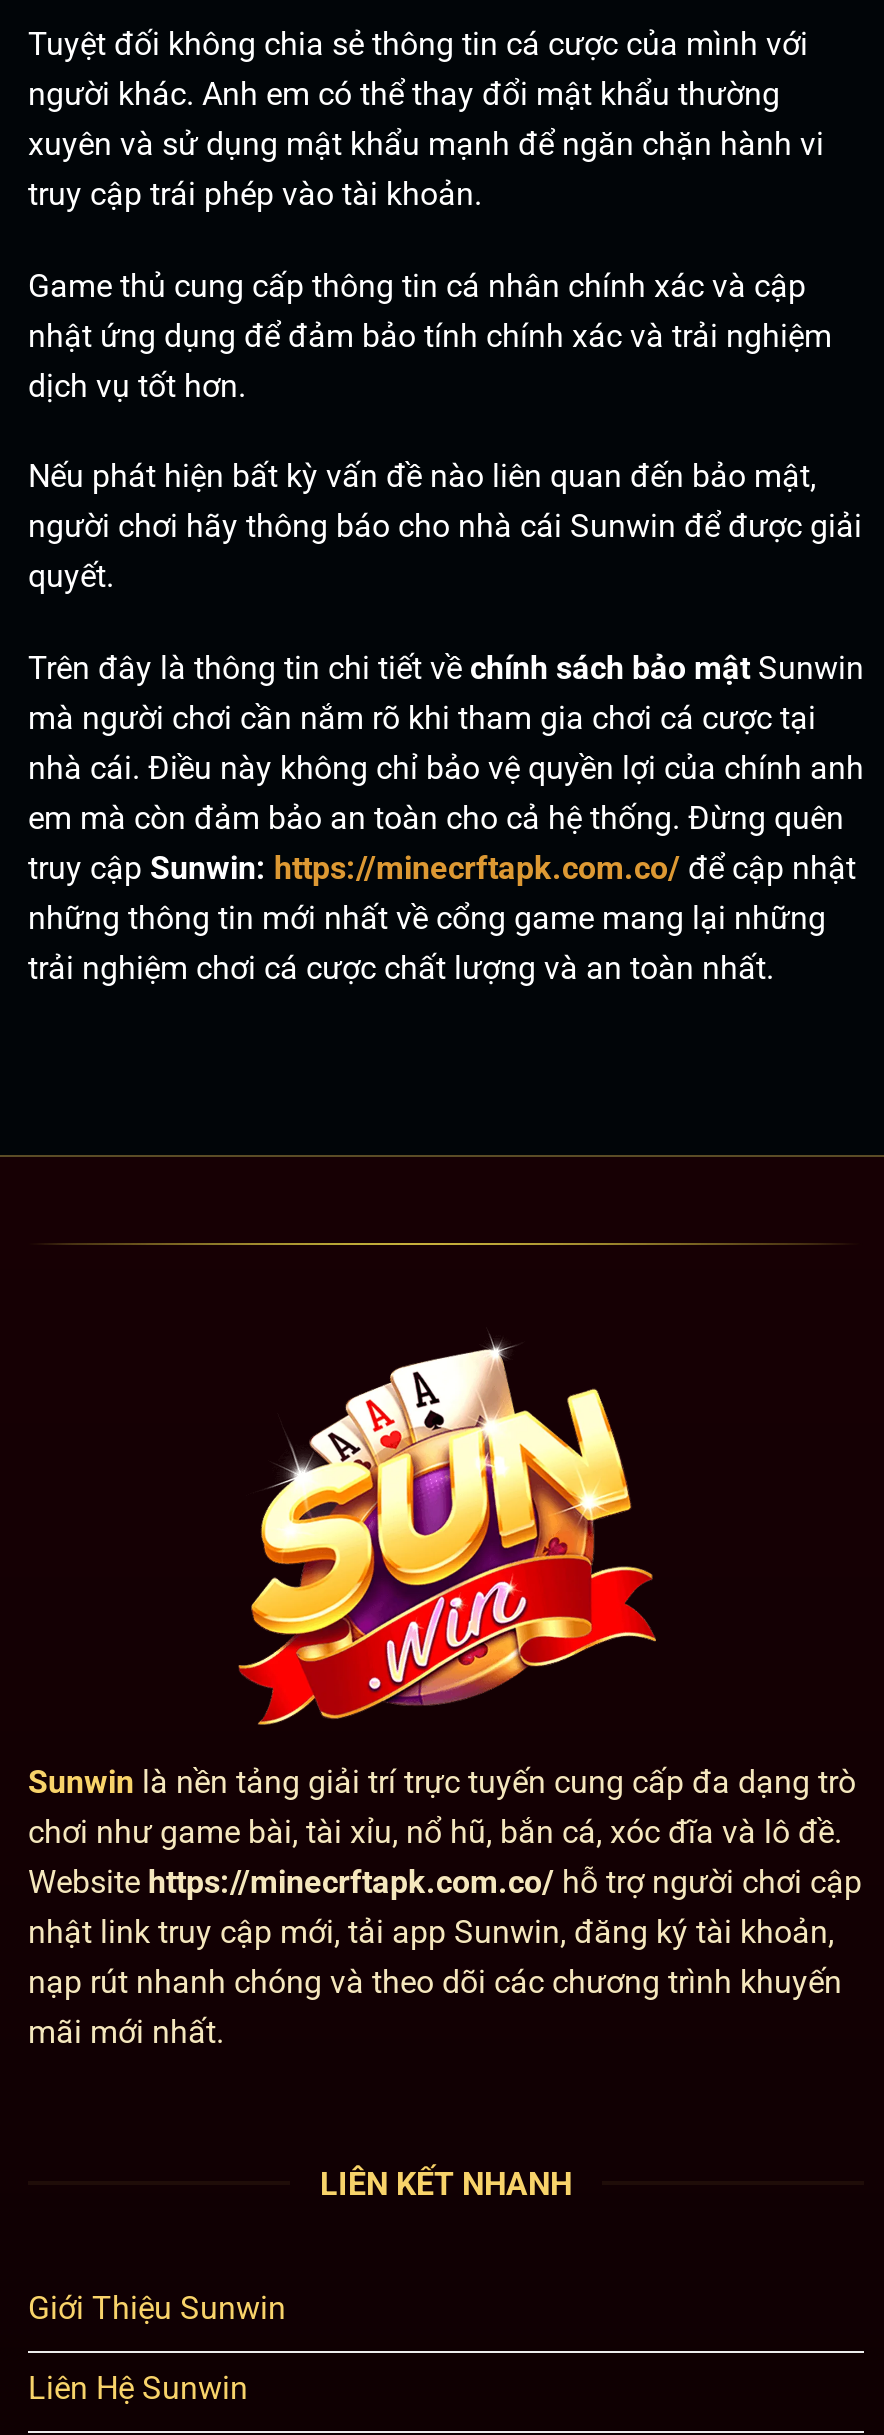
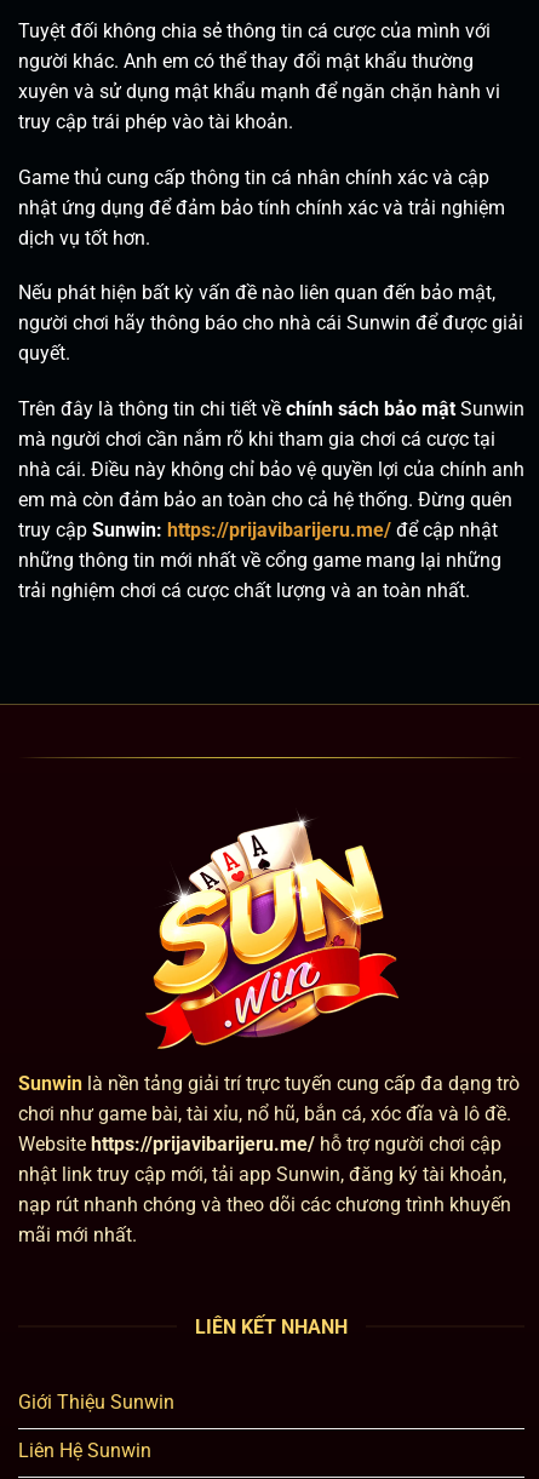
- truy cập Sunwin: https://minecrftapk.com.co/ để cập nhật
+ truy cập Sunwin: https://prijavibarijeru.me/ để cập nhật

- Website https://minecrftapk.com.co/ hỗ trợ người chơi cập
+ Website https://prijavibarijeru.me/ hỗ trợ người chơi cập
